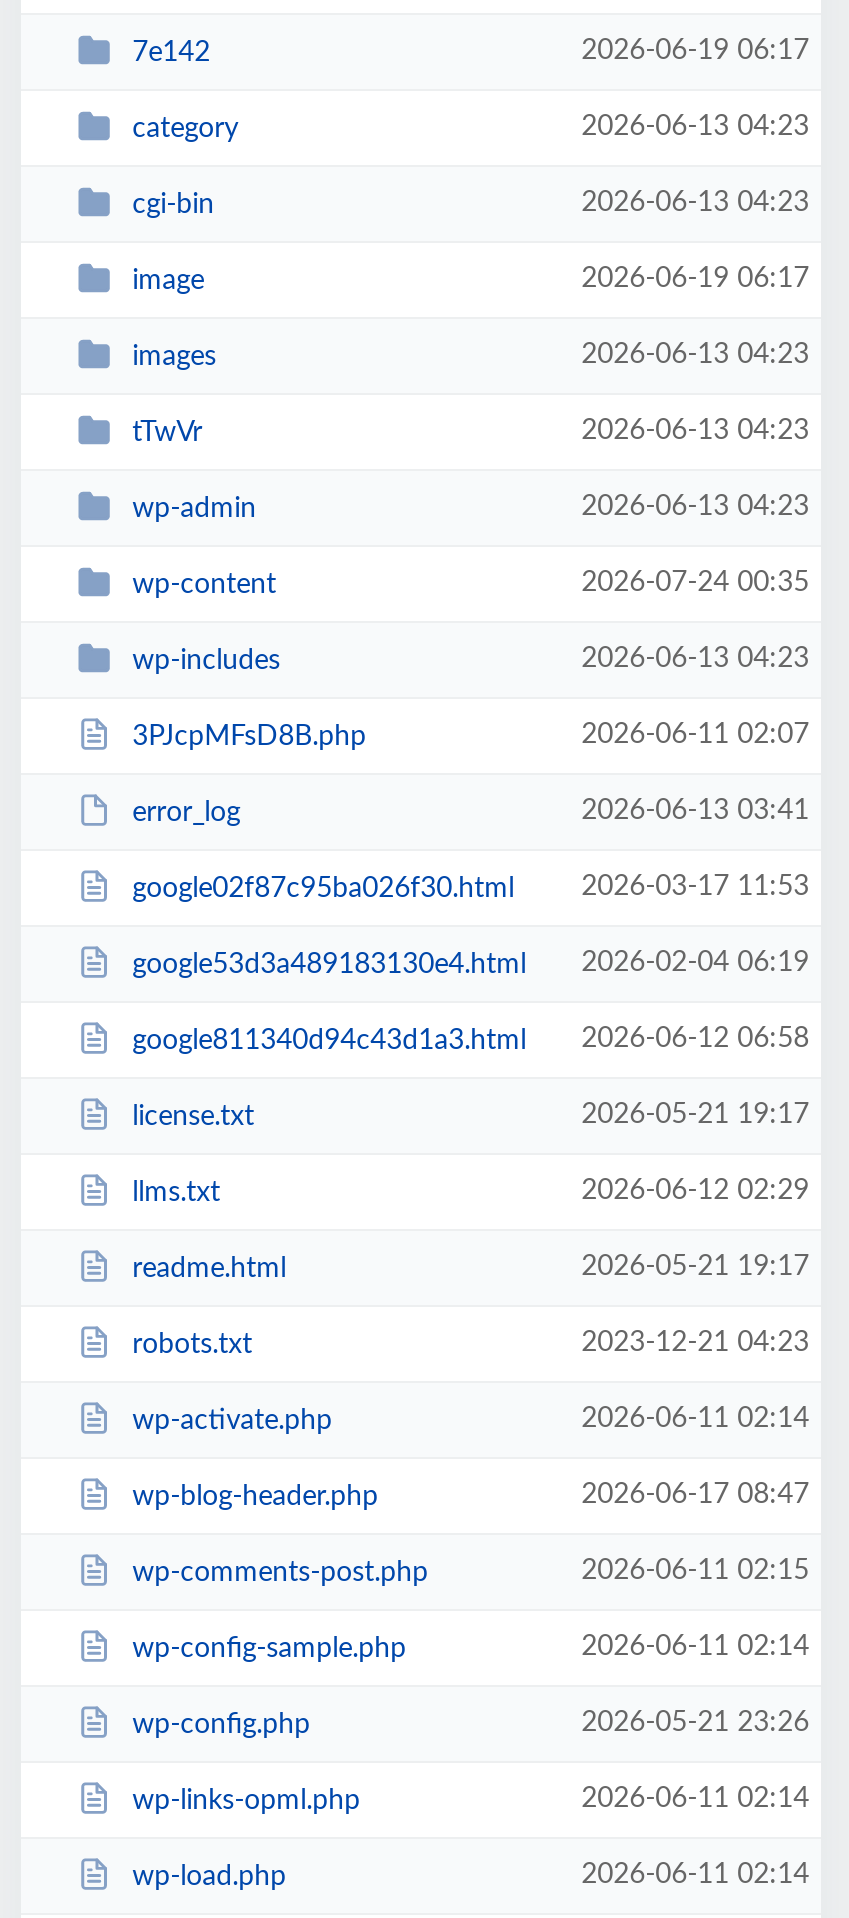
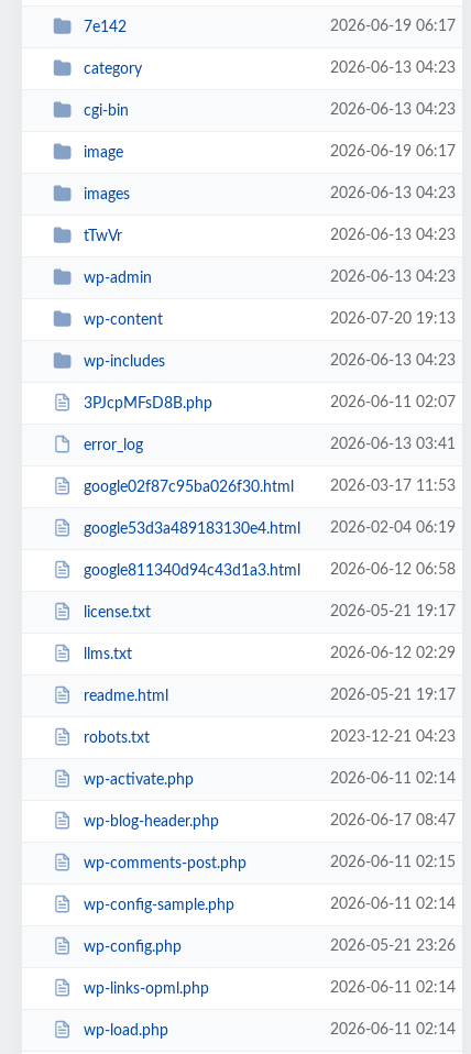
- 2026-07-24 00:35
+ 2026-07-20 19:13
